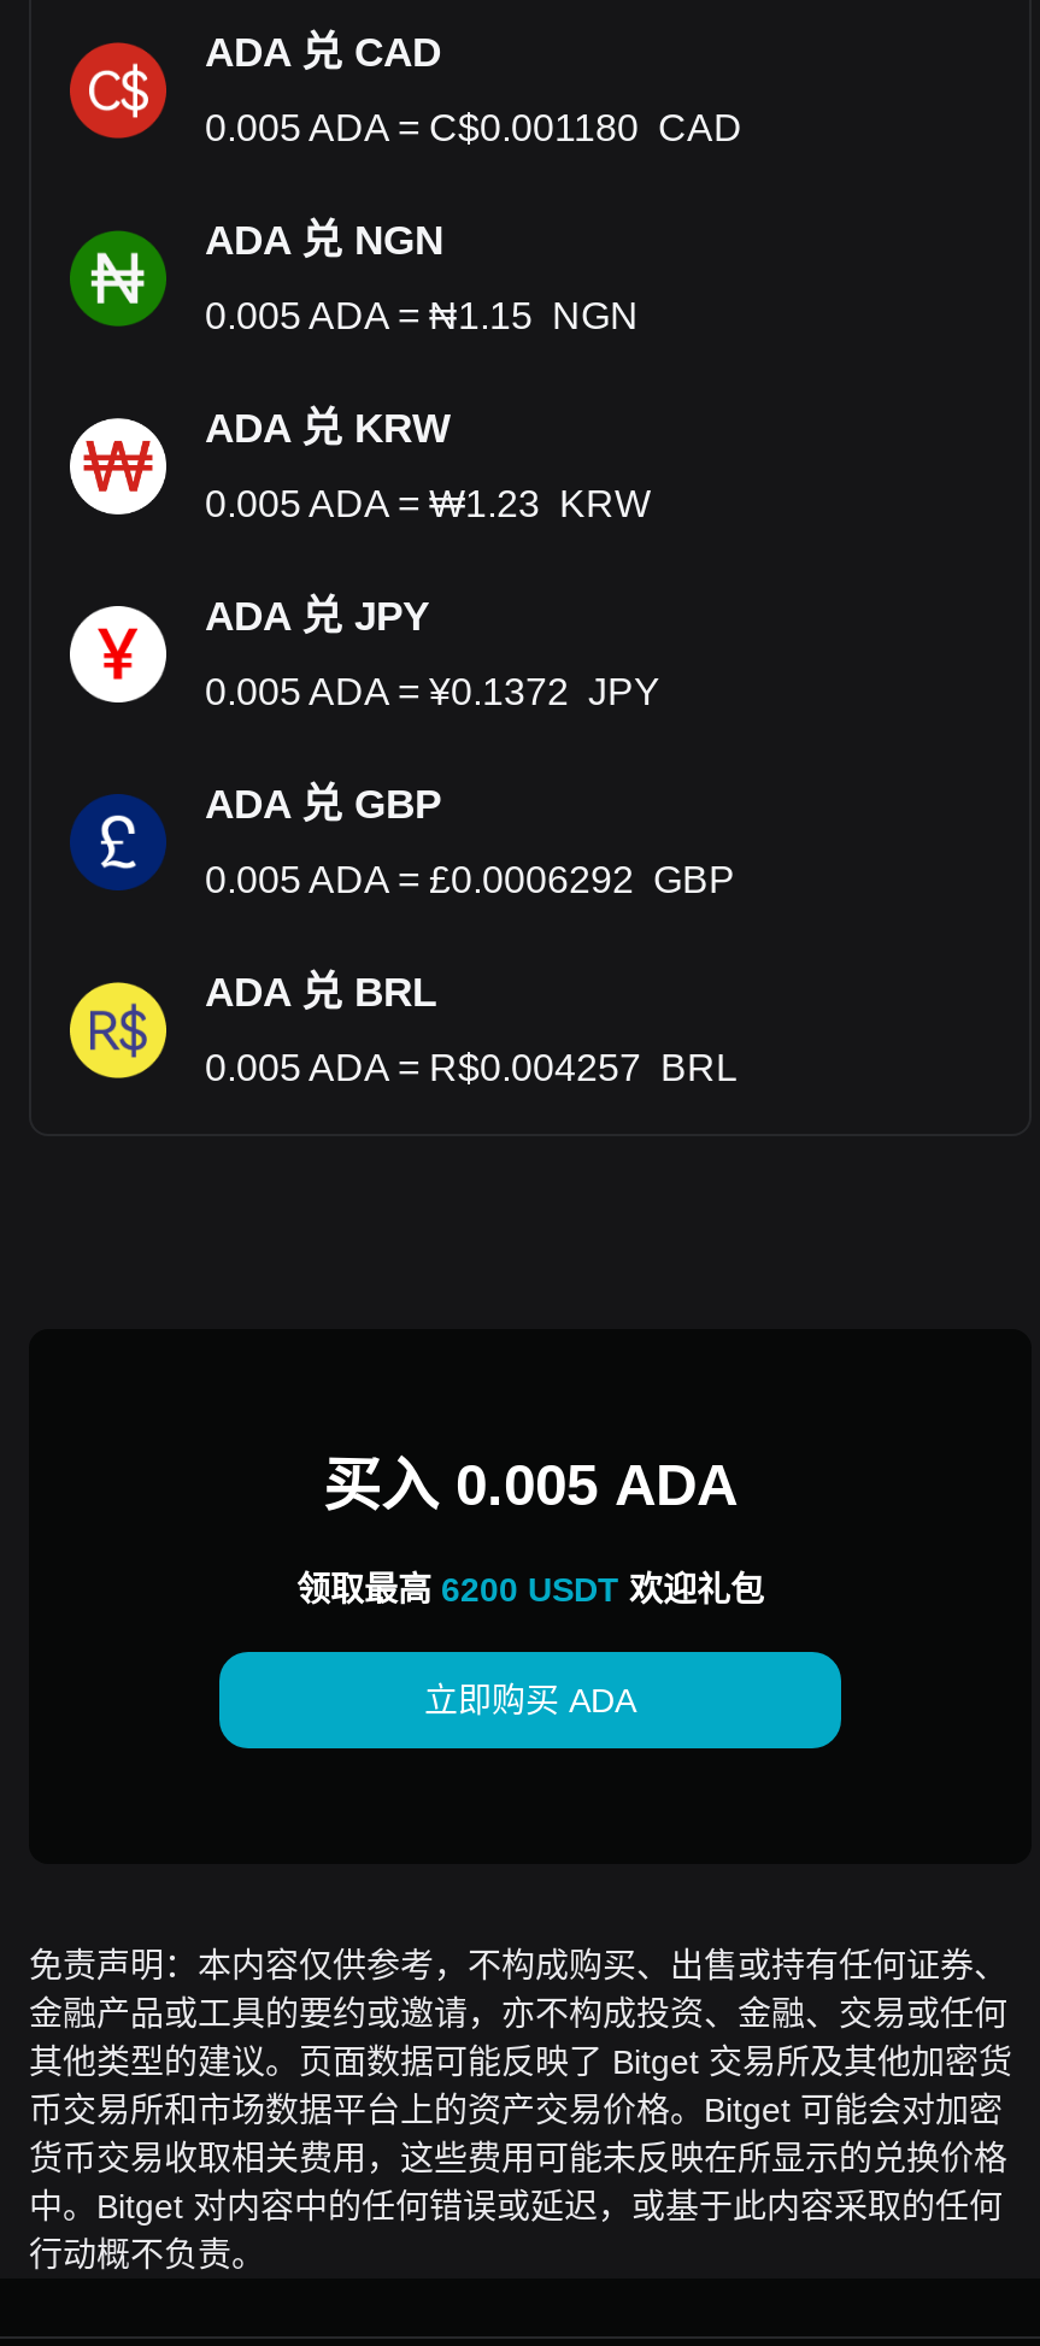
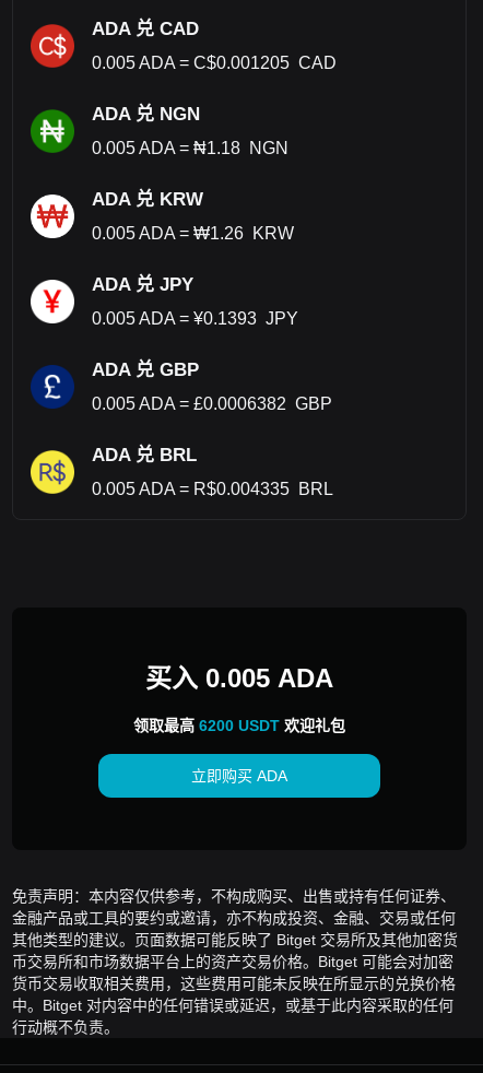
- 0.005 ADA = C$0.001180 CAD
+ 0.005 ADA = C$0.001205 CAD

- 0.005 ADA = ₦1.15 NGN
+ 0.005 ADA = ₦1.18 NGN

- 0.005 ADA = ₩1.23 KRW
+ 0.005 ADA = ₩1.26 KRW

- 0.005 ADA = ¥0.1372 JPY
+ 0.005 ADA = ¥0.1393 JPY

- 0.005 ADA = £0.0006292 GBP
+ 0.005 ADA = £0.0006382 GBP

- 0.005 ADA = R$0.004257 BRL
+ 0.005 ADA = R$0.004335 BRL
